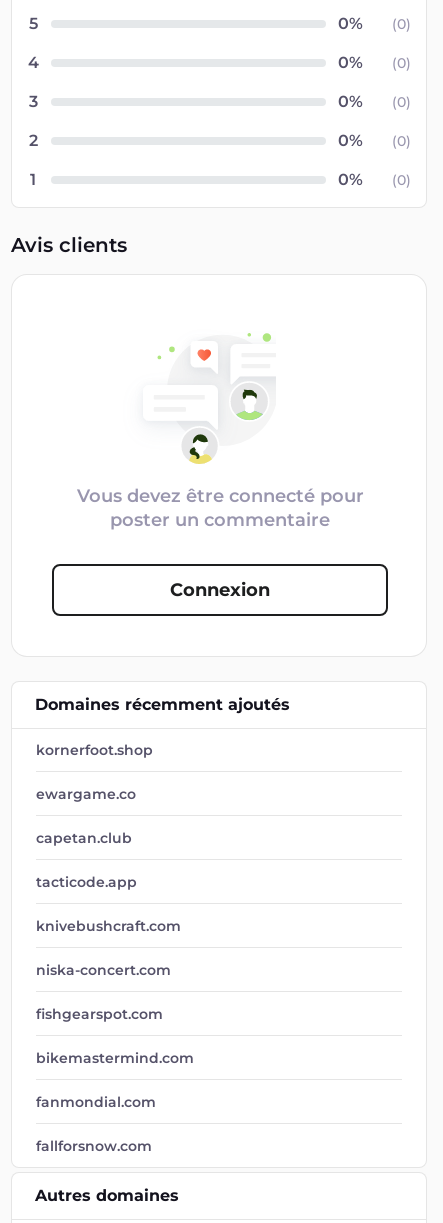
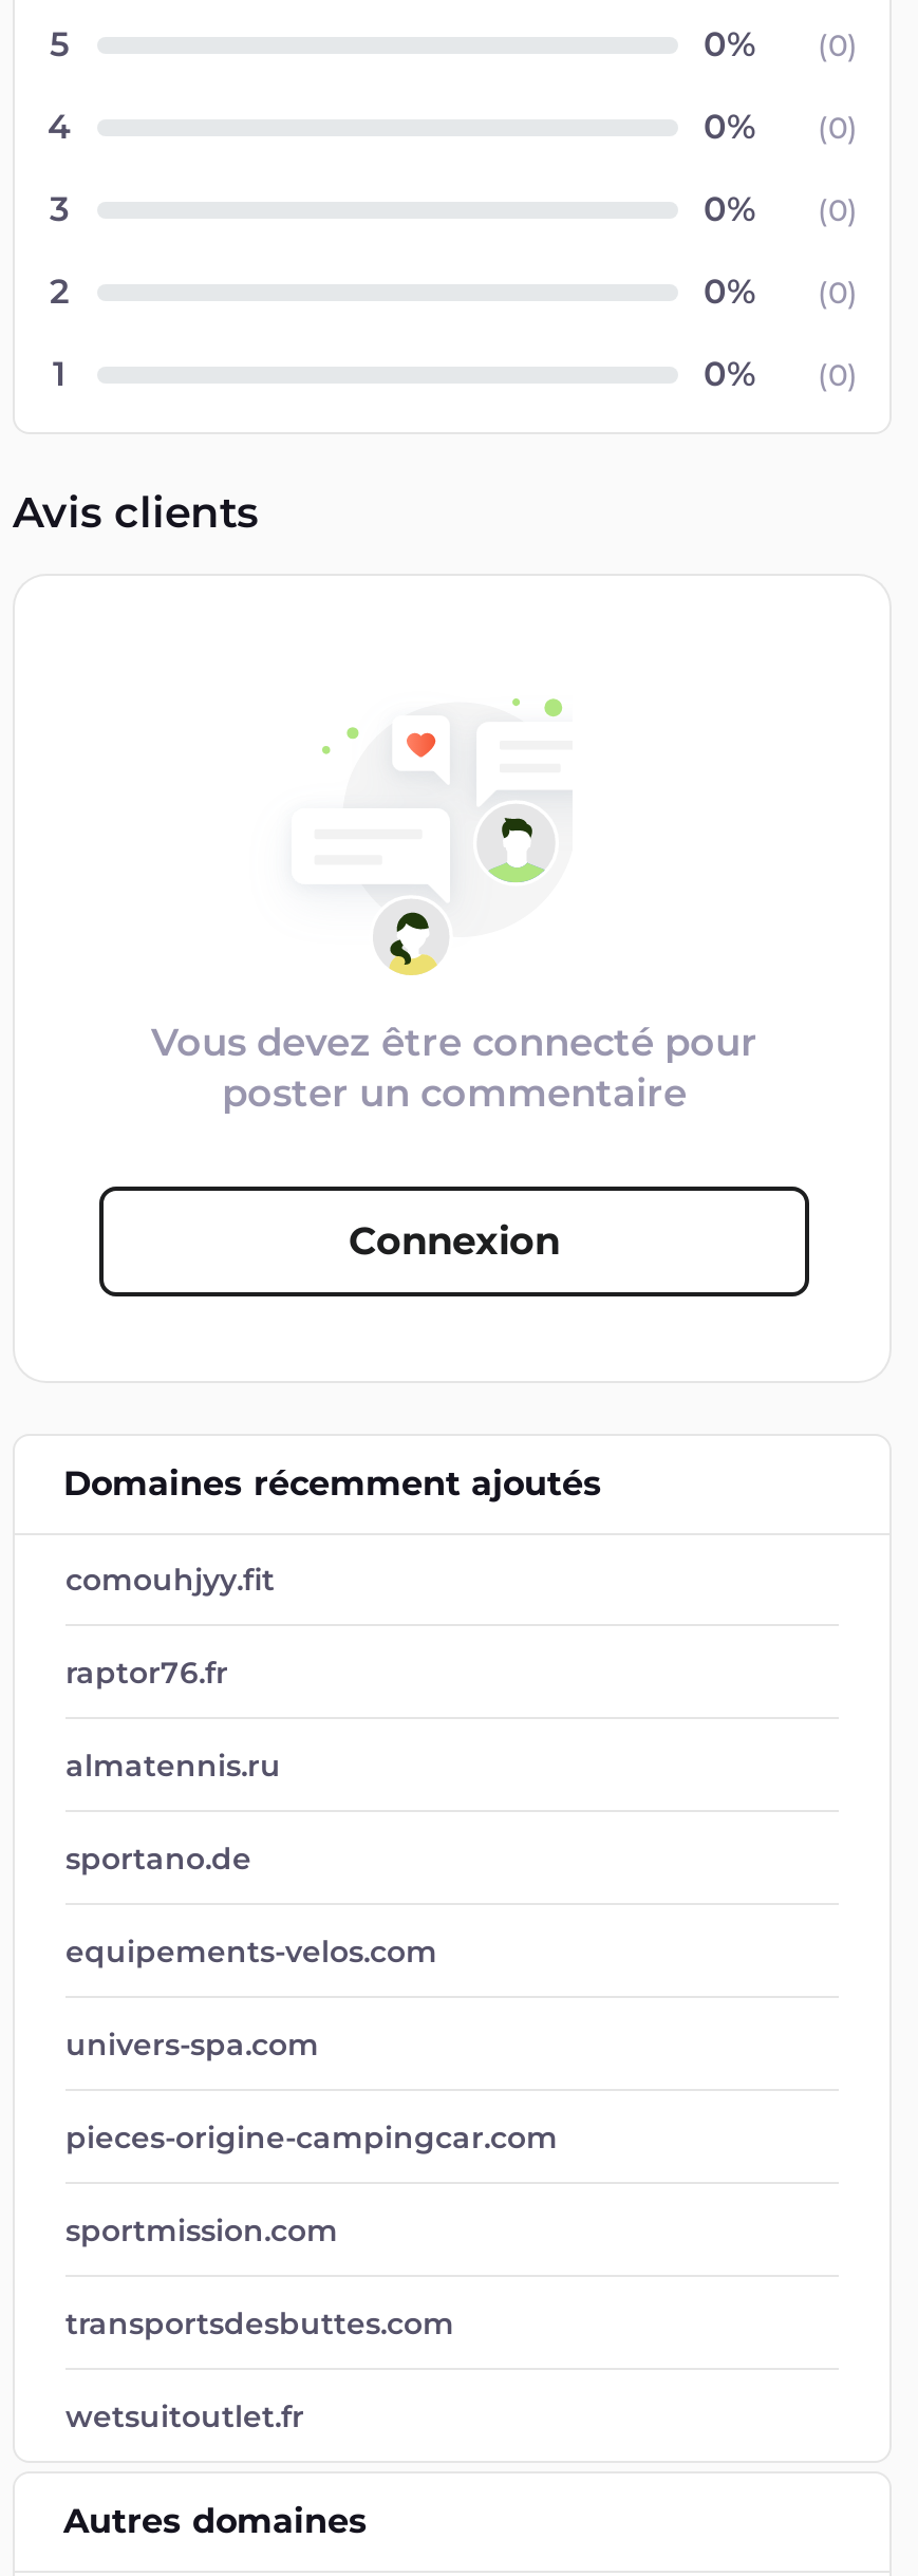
- kornerfoot.shop
+ comouhjyy.fit

- ewargame.co
+ raptor76.fr

- capetan.club
+ almatennis.ru

- tacticode.app
+ sportano.de

- knivebushcraft.com
+ equipements-velos.com

- niska-concert.com
+ univers-spa.com

- fishgearspot.com
+ pieces-origine-campingcar.com

- bikemastermind.com
+ sportmission.com

- fanmondial.com
+ transportsdesbuttes.com

- fallforsnow.com
+ wetsuitoutlet.fr
